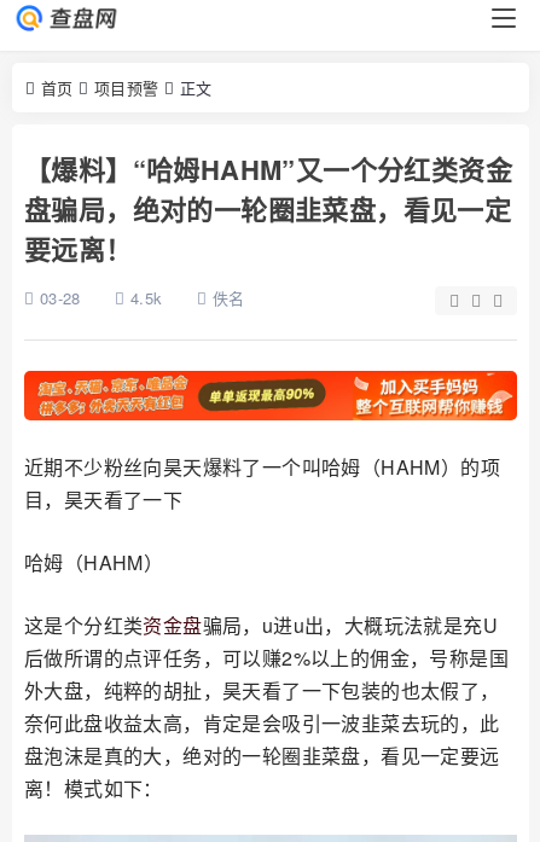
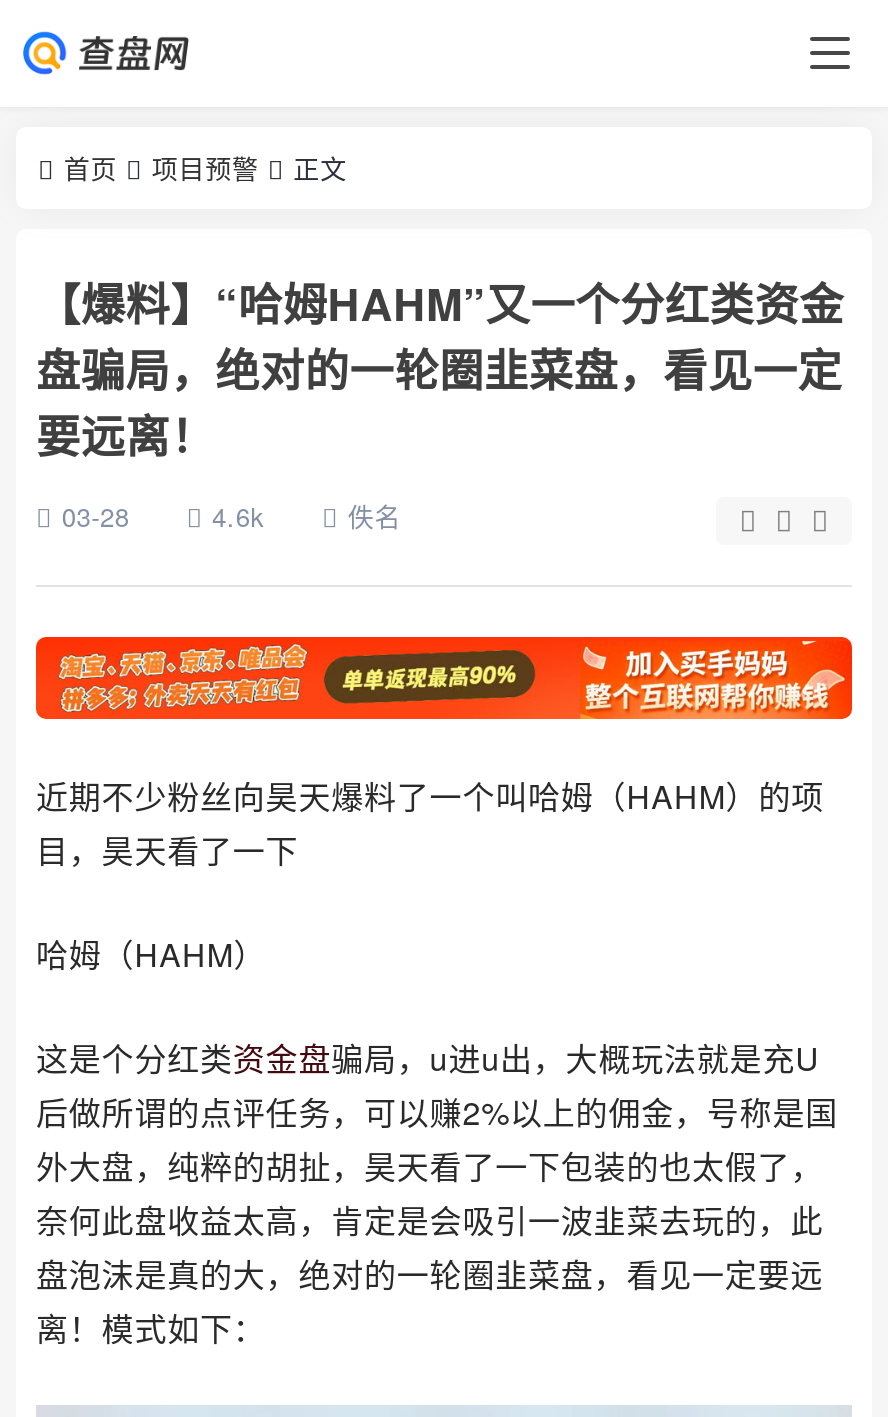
- 03-28 4.5k 佚名
+ 03-28 4.6k 佚名
